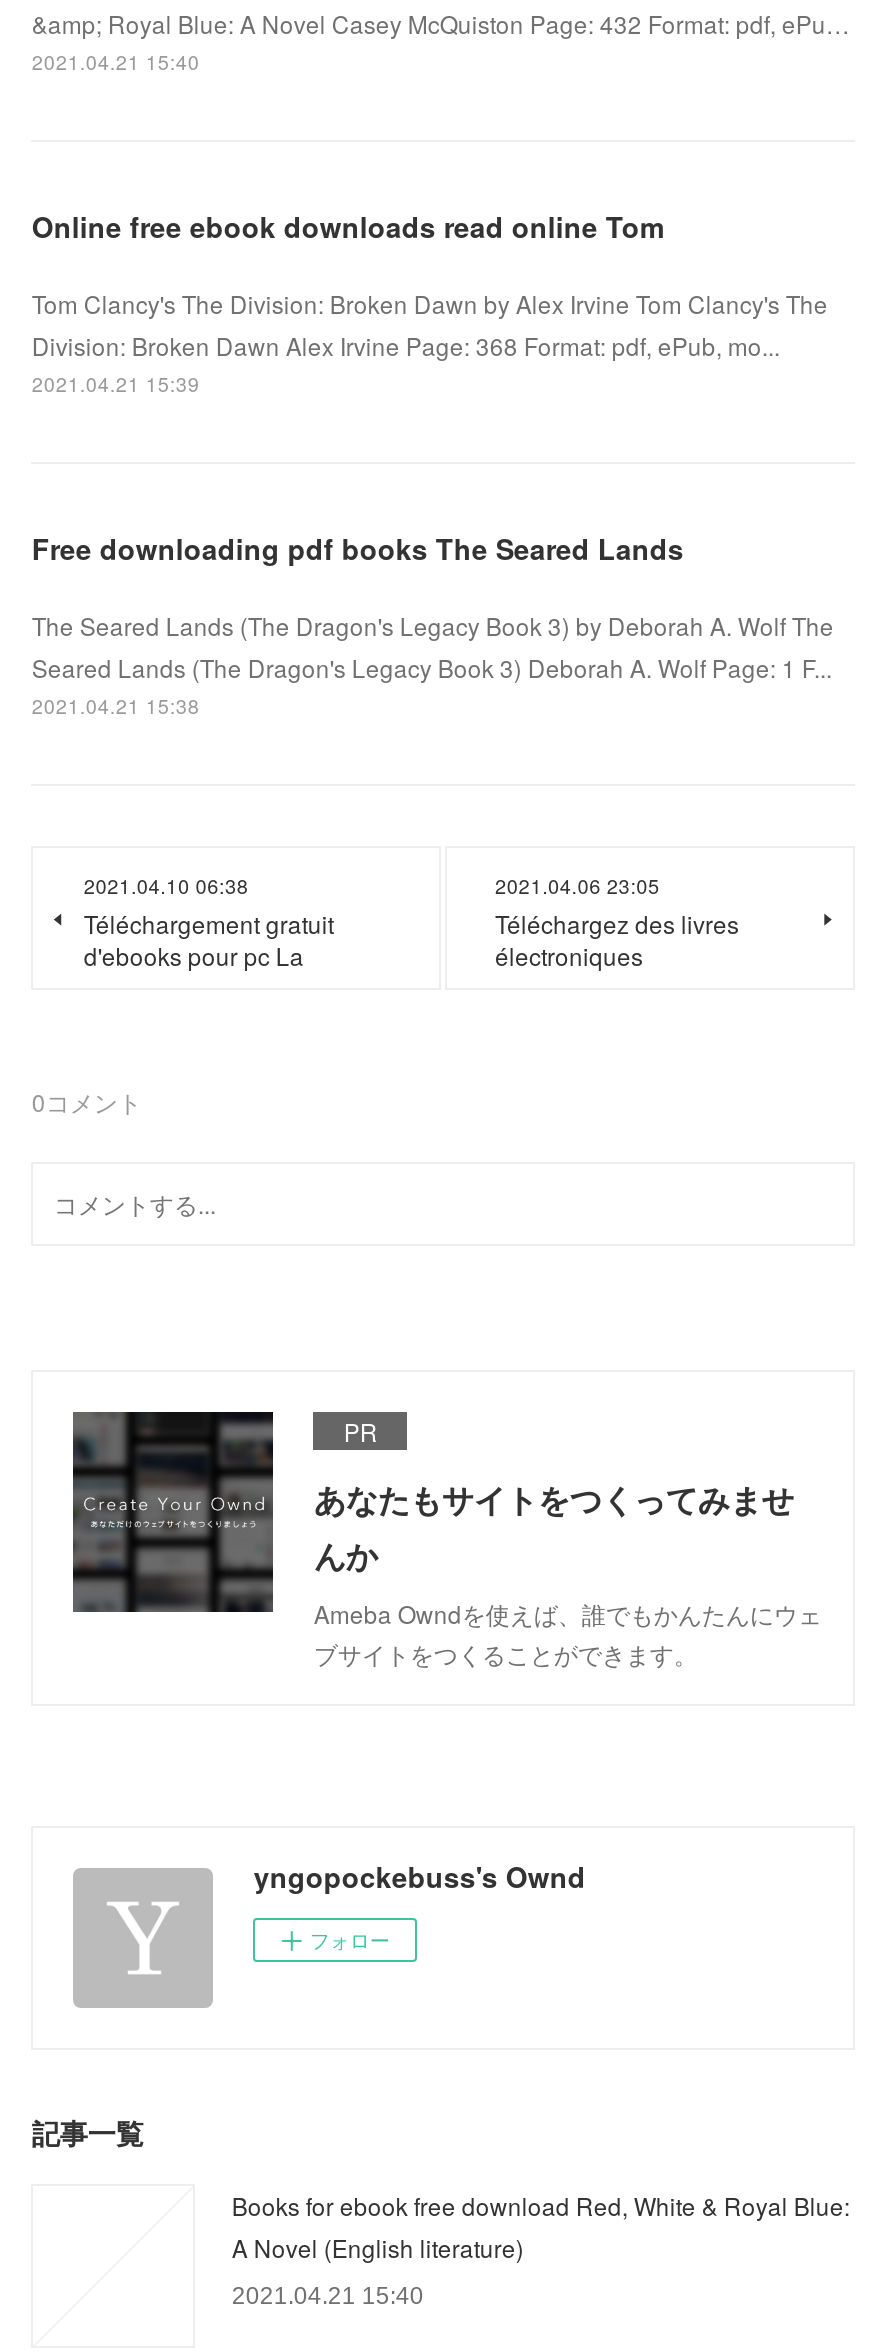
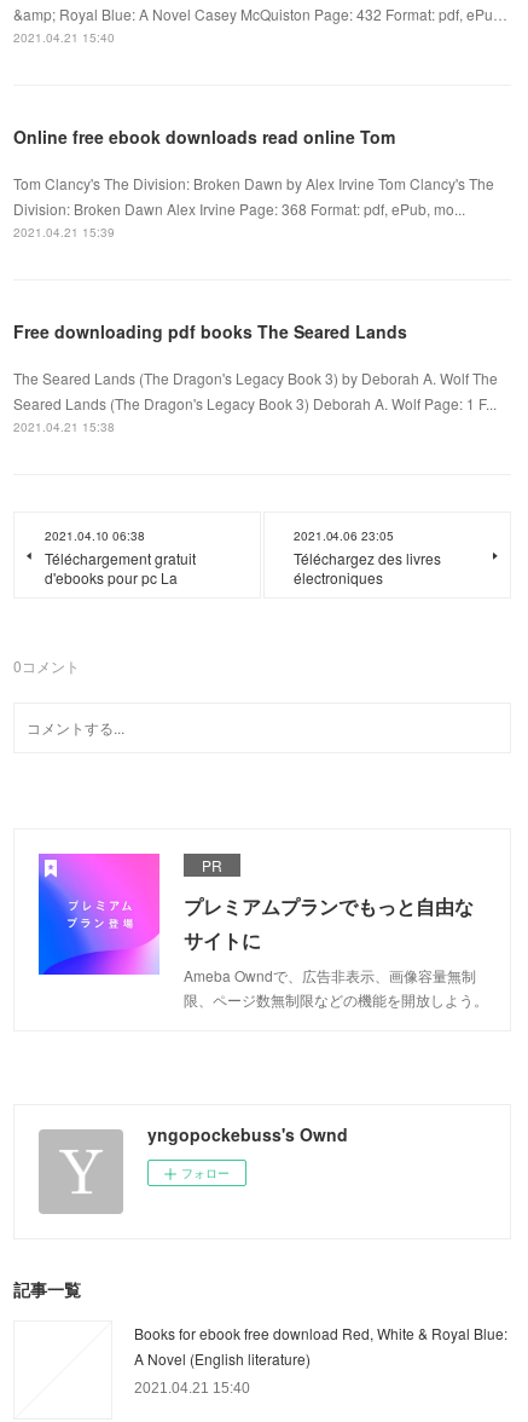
- [image]
- あなたもサイトをつくってみませ
- んか
- Ameba Owndを使えば、誰でもかんたんにウェ
- ブサイトをつくることができます。
+ [image]
+ プレミアムプランでもっと自由な
+ サイトに
+ Ameba Owndで、広告非表示、画像容量無制
+ 限、ページ数無制限などの機能を開放しよう。
